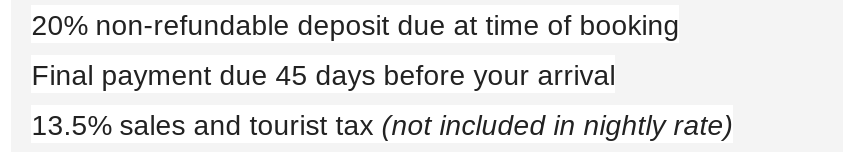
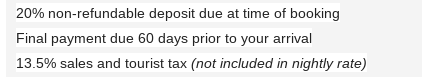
- Final payment due 45 days before your arrival
+ Final payment due 60 days prior to your arrival
